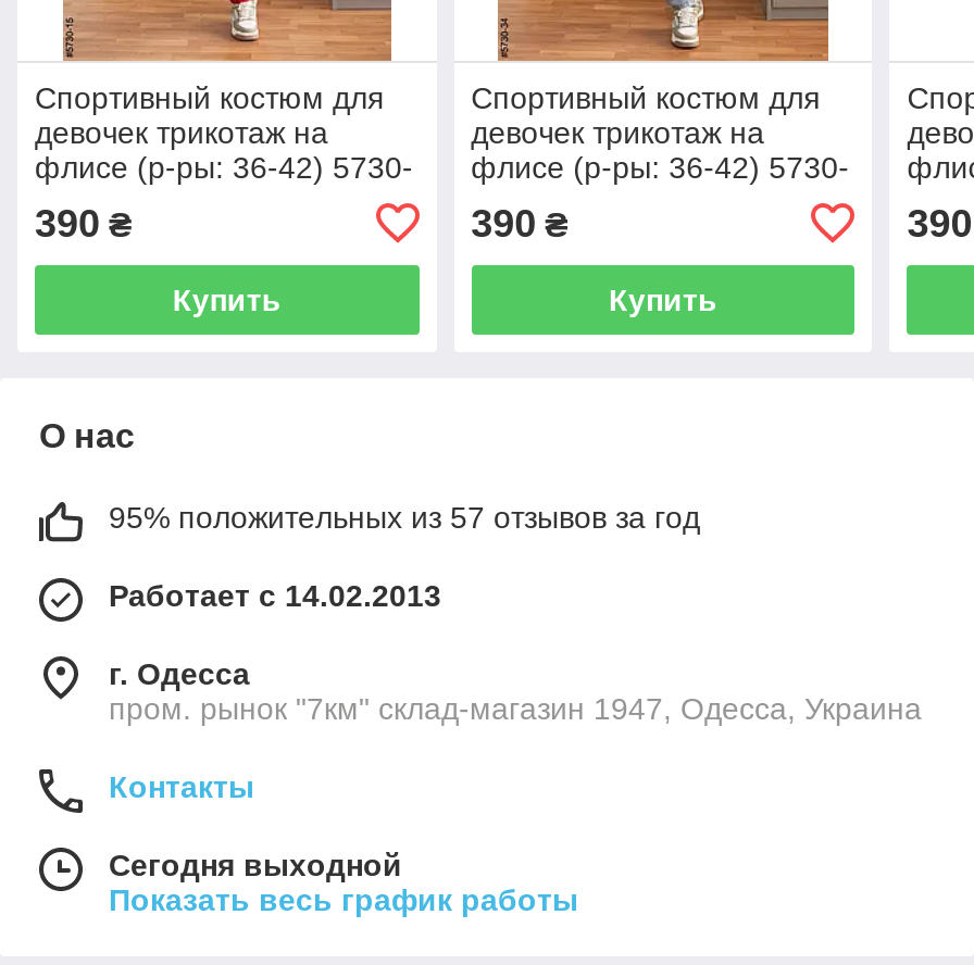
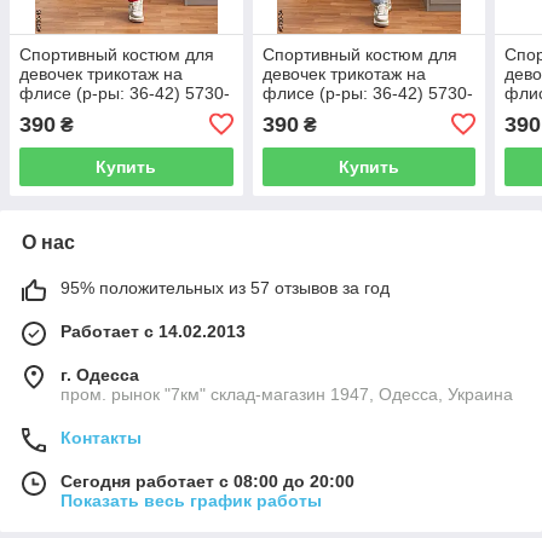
- Сегодня выходной
+ Сегодня работает с 08:00 до 20:00
